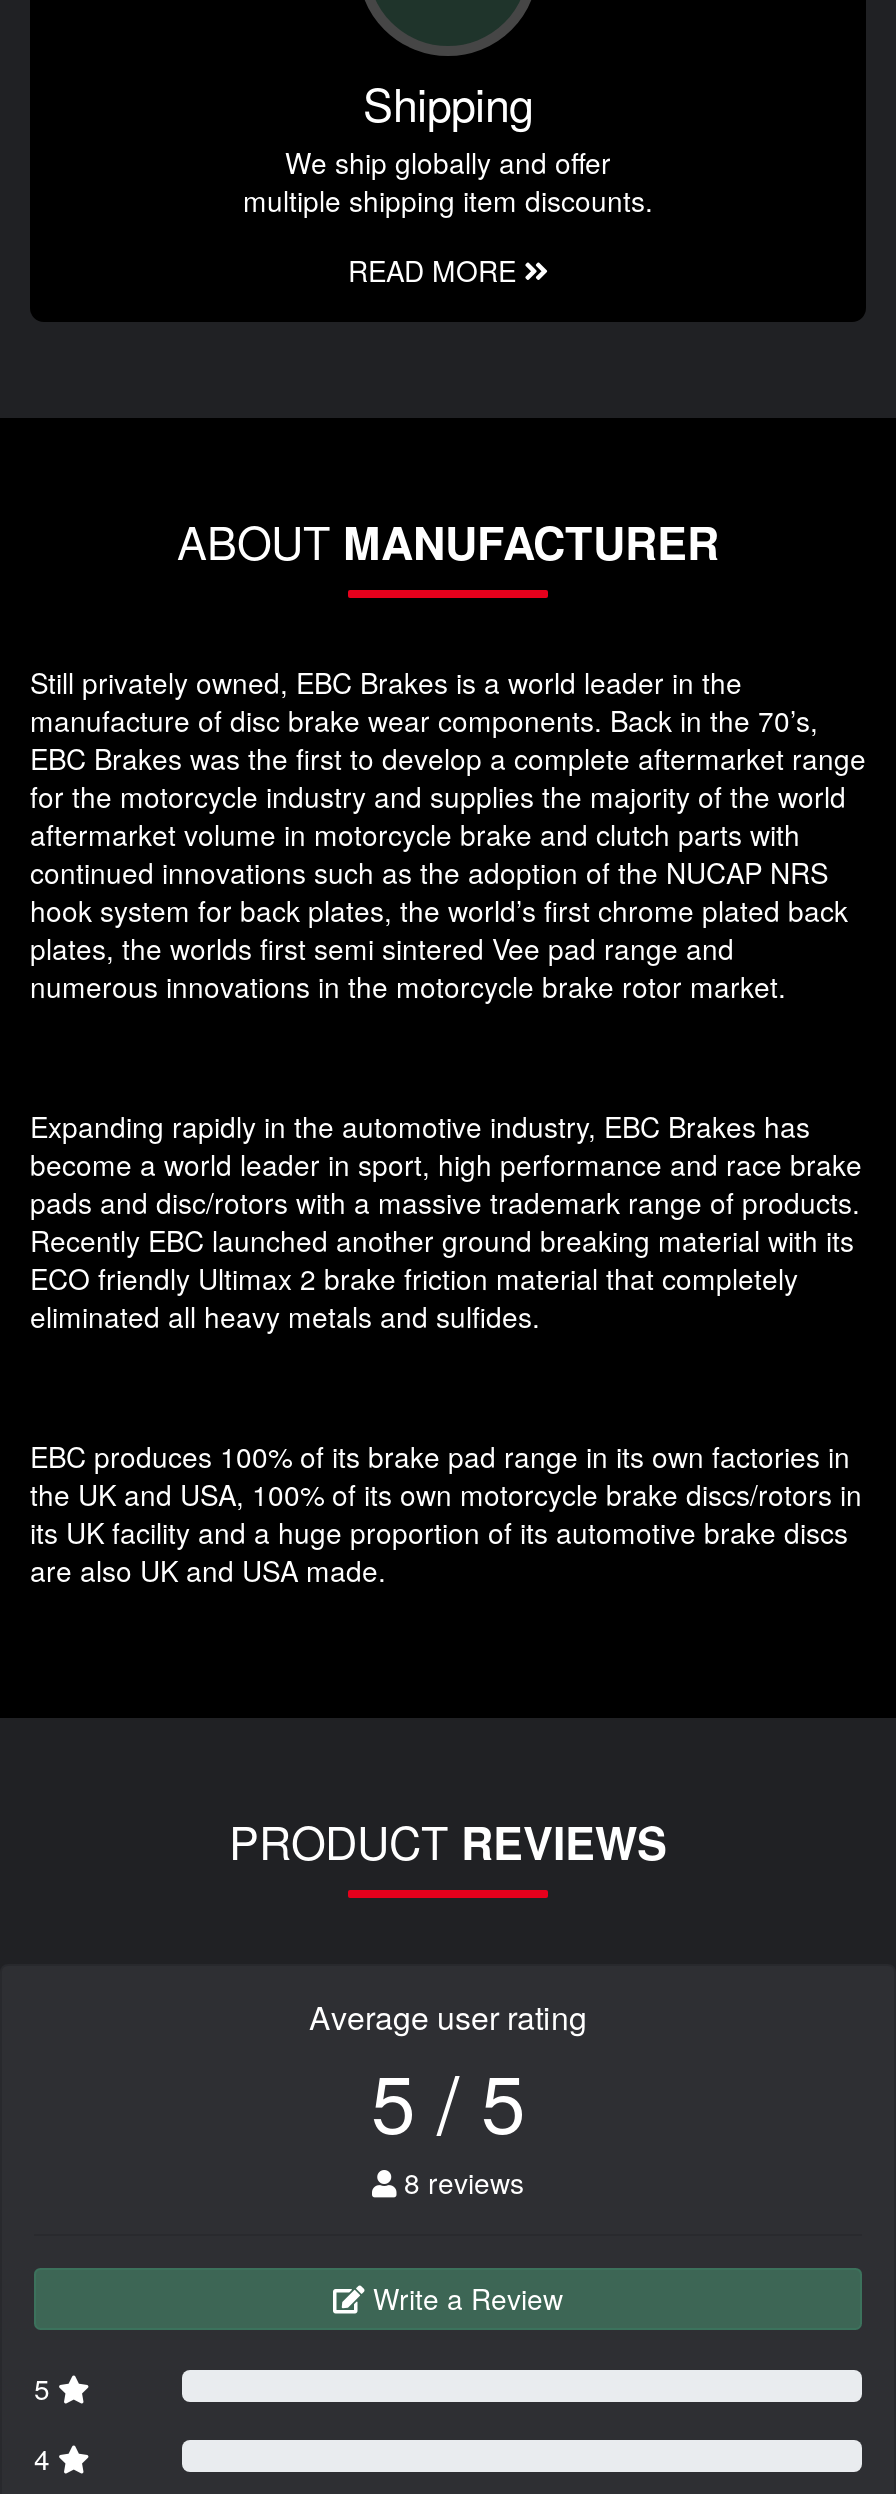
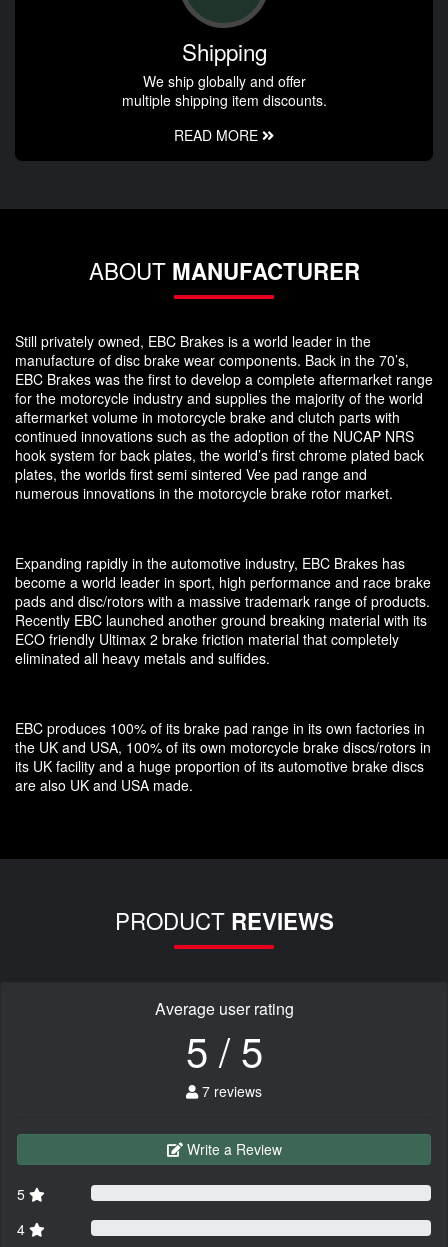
- 8 reviews
+ 7 reviews
